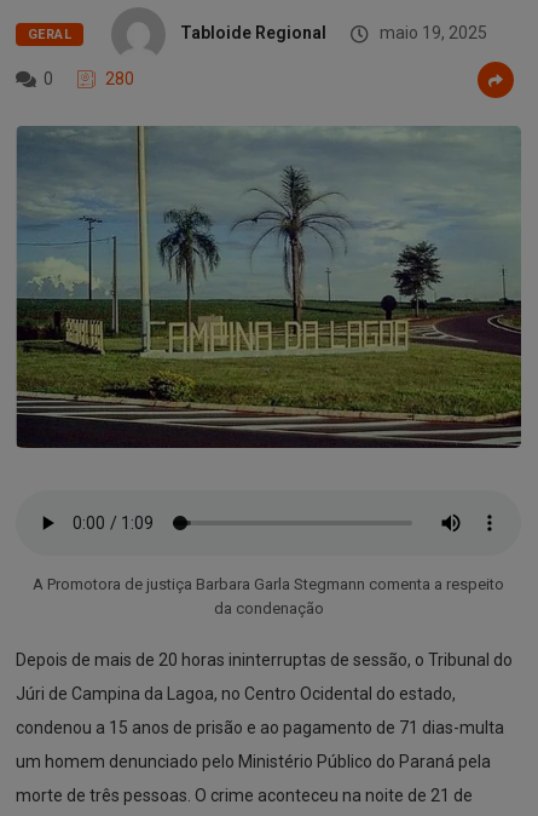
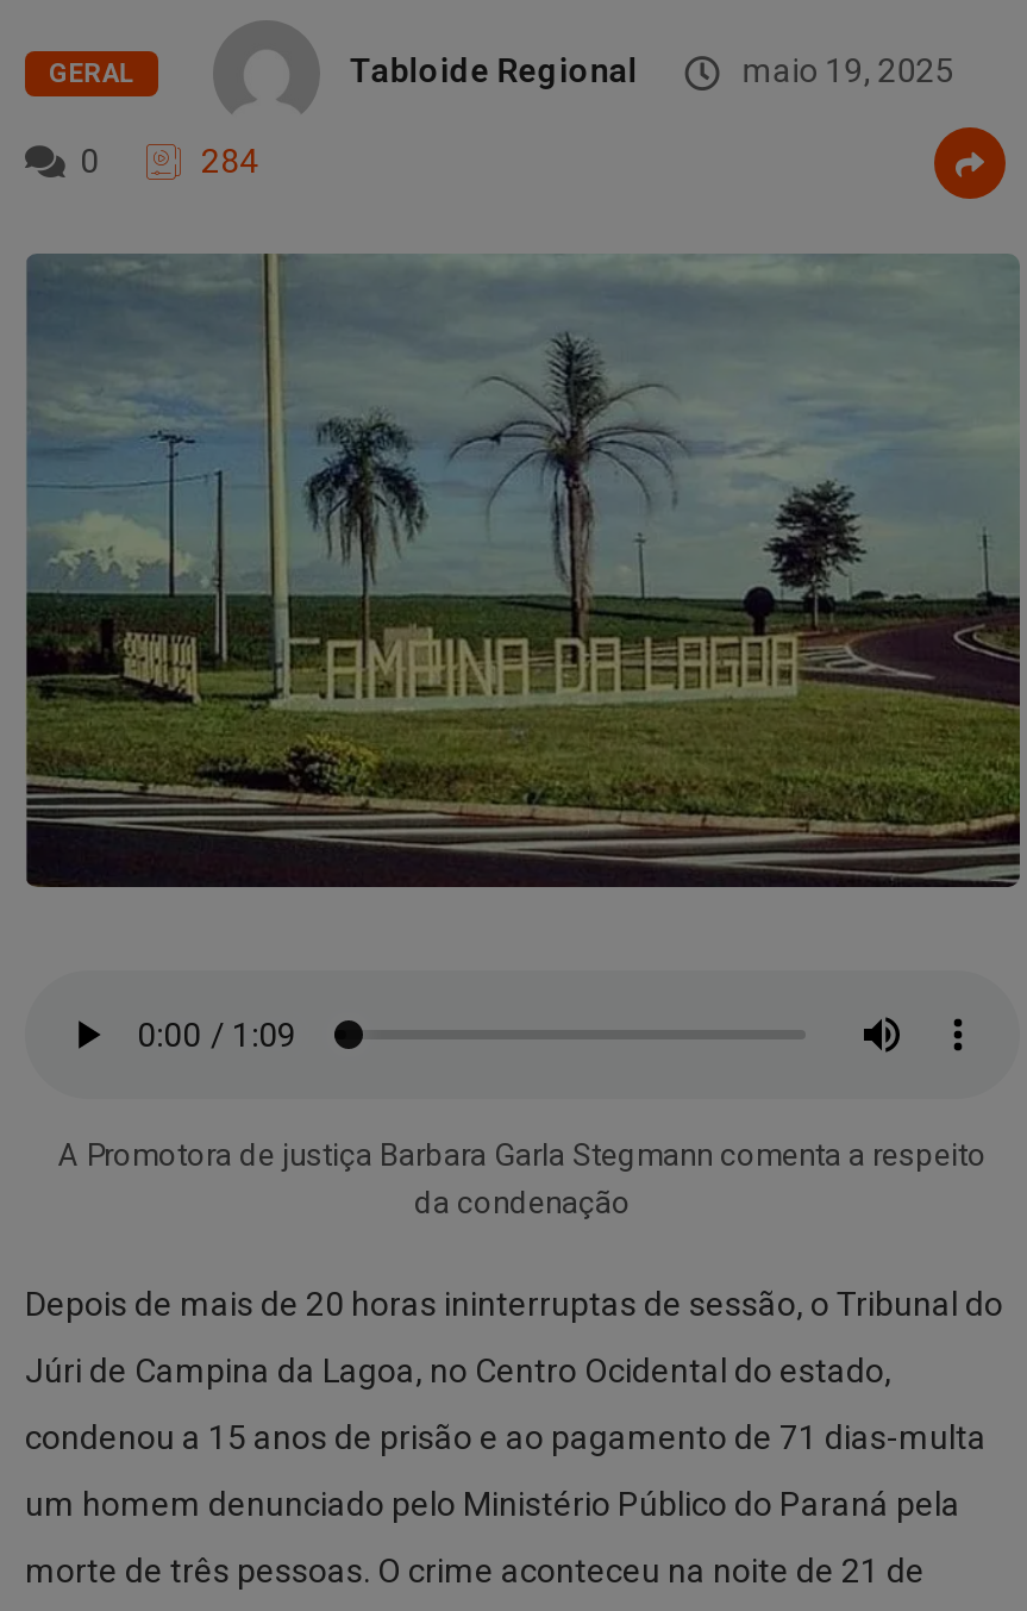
- 280
+ 284
